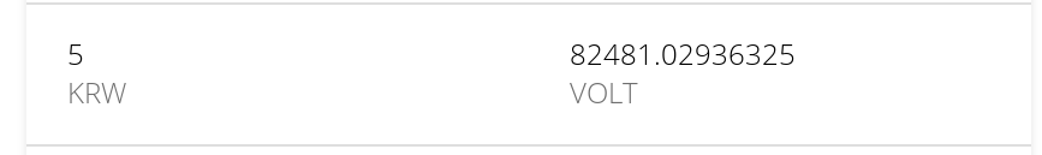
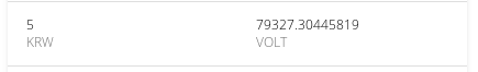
- 82481.02936325
+ 79327.30445819
